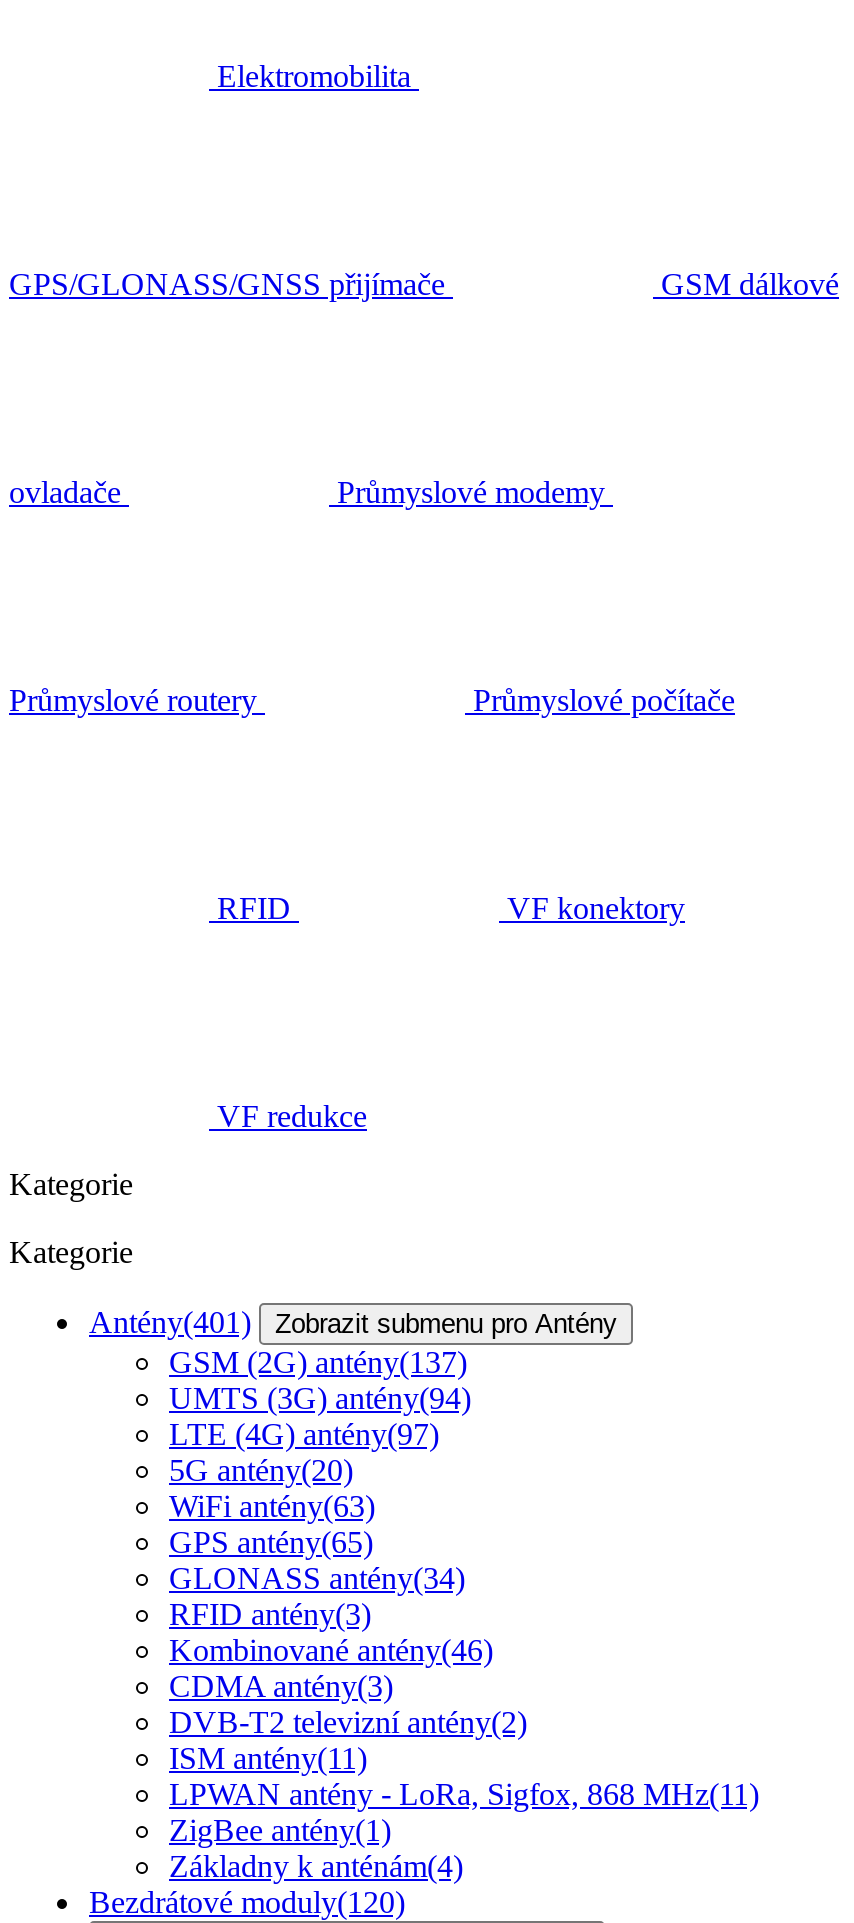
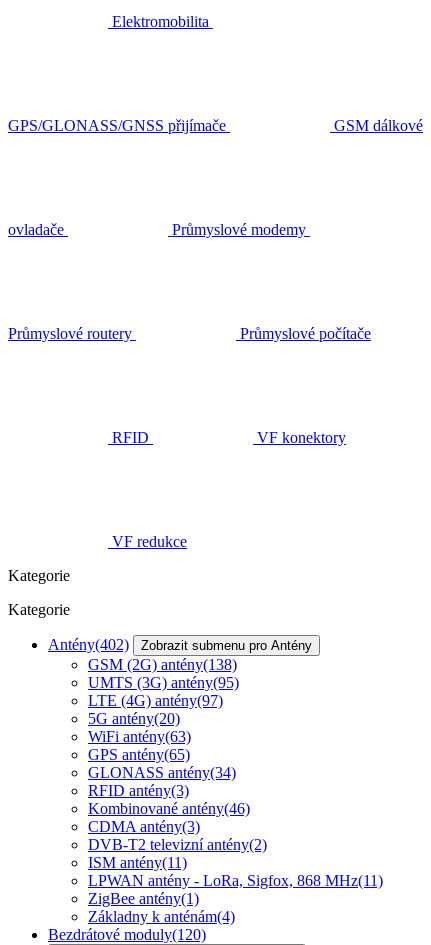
- Antény(401) Zobrazit submenu pro Antény
+ Antény(402) Zobrazit submenu pro Antény

- GSM (2G) antény(137)
+ GSM (2G) antény(138)

- UMTS (3G) antény(94)
+ UMTS (3G) antény(95)
